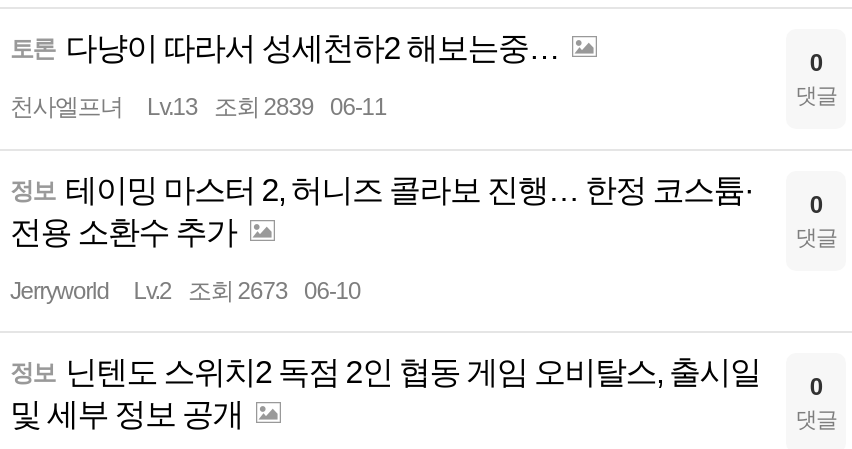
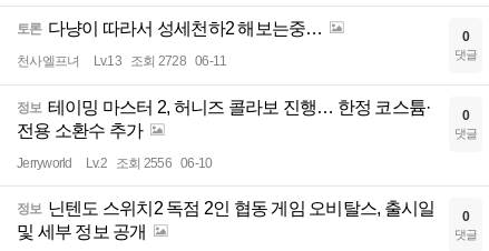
- 천사엘프녀 Lv.13 조회 2839 06-11
+ 천사엘프녀 Lv.13 조회 2728 06-11

- Jerryworld Lv.2 조회 2673 06-10
+ Jerryworld Lv.2 조회 2556 06-10
